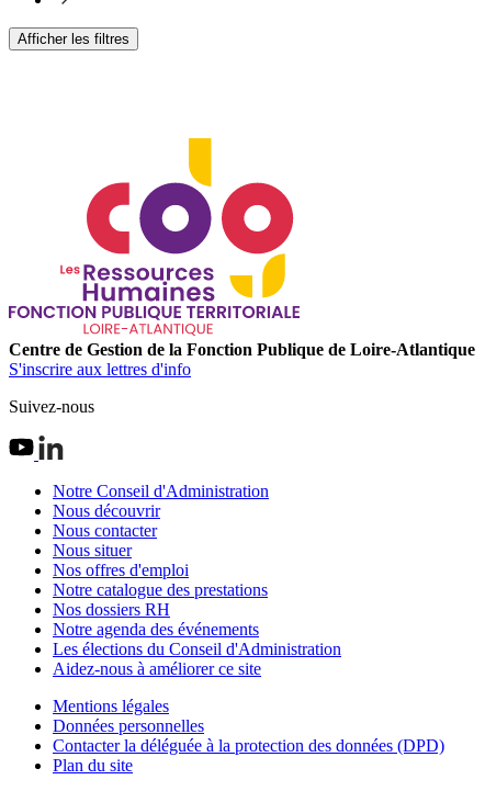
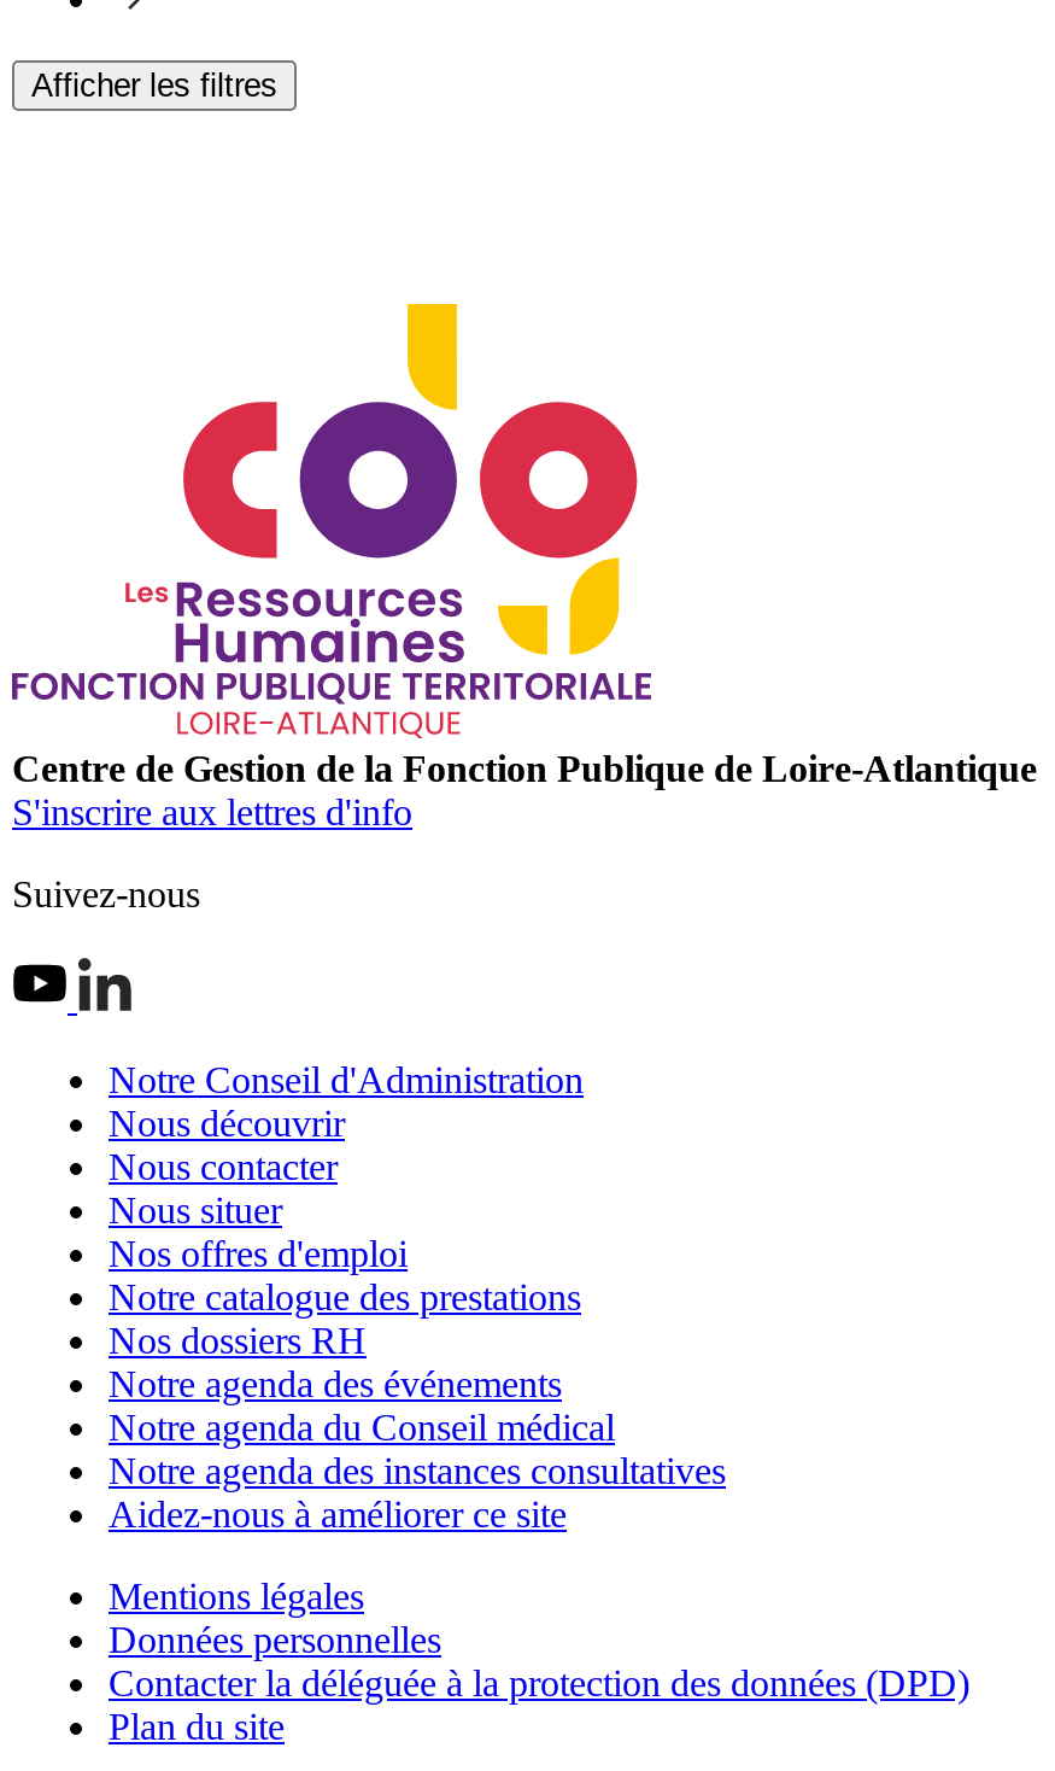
- Les élections du Conseil d'Administration
+ Notre agenda du Conseil médical
+ Notre agenda des instances consultatives
